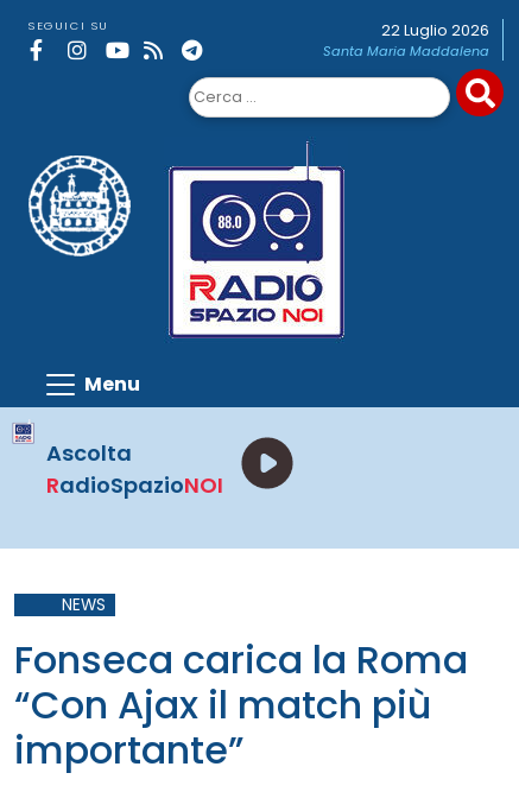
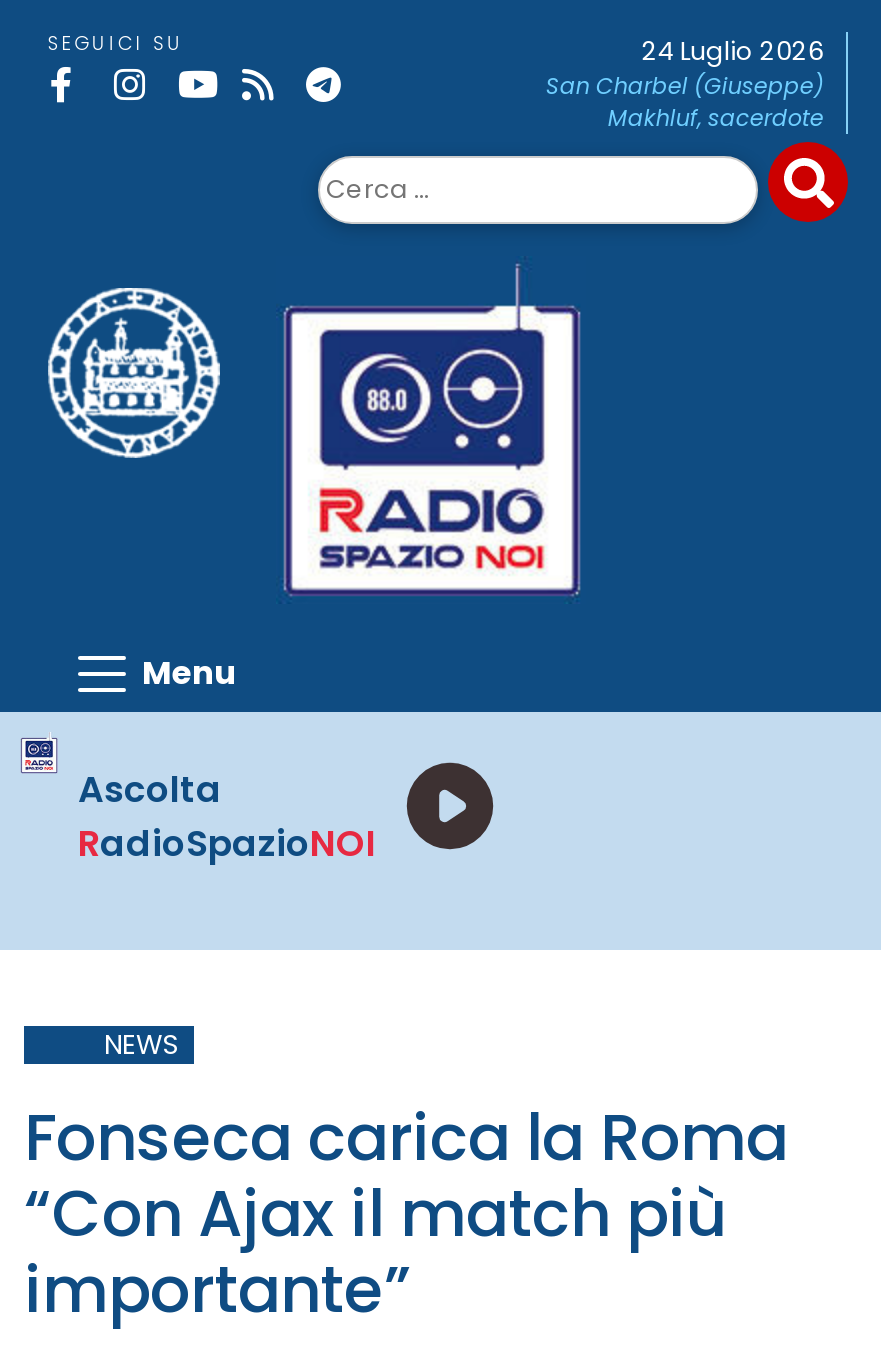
- 22 Luglio 2026
- Santa Maria Maddalena
+ 24 Luglio 2026
+ San Charbel (Giuseppe)
+ Makhluf, sacerdote
